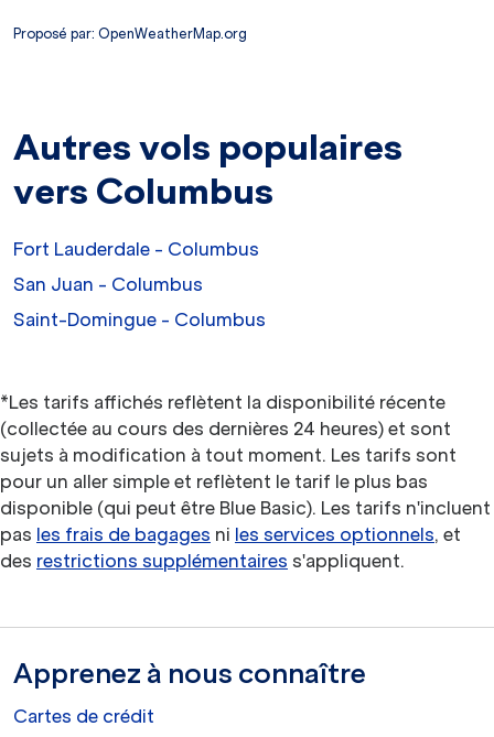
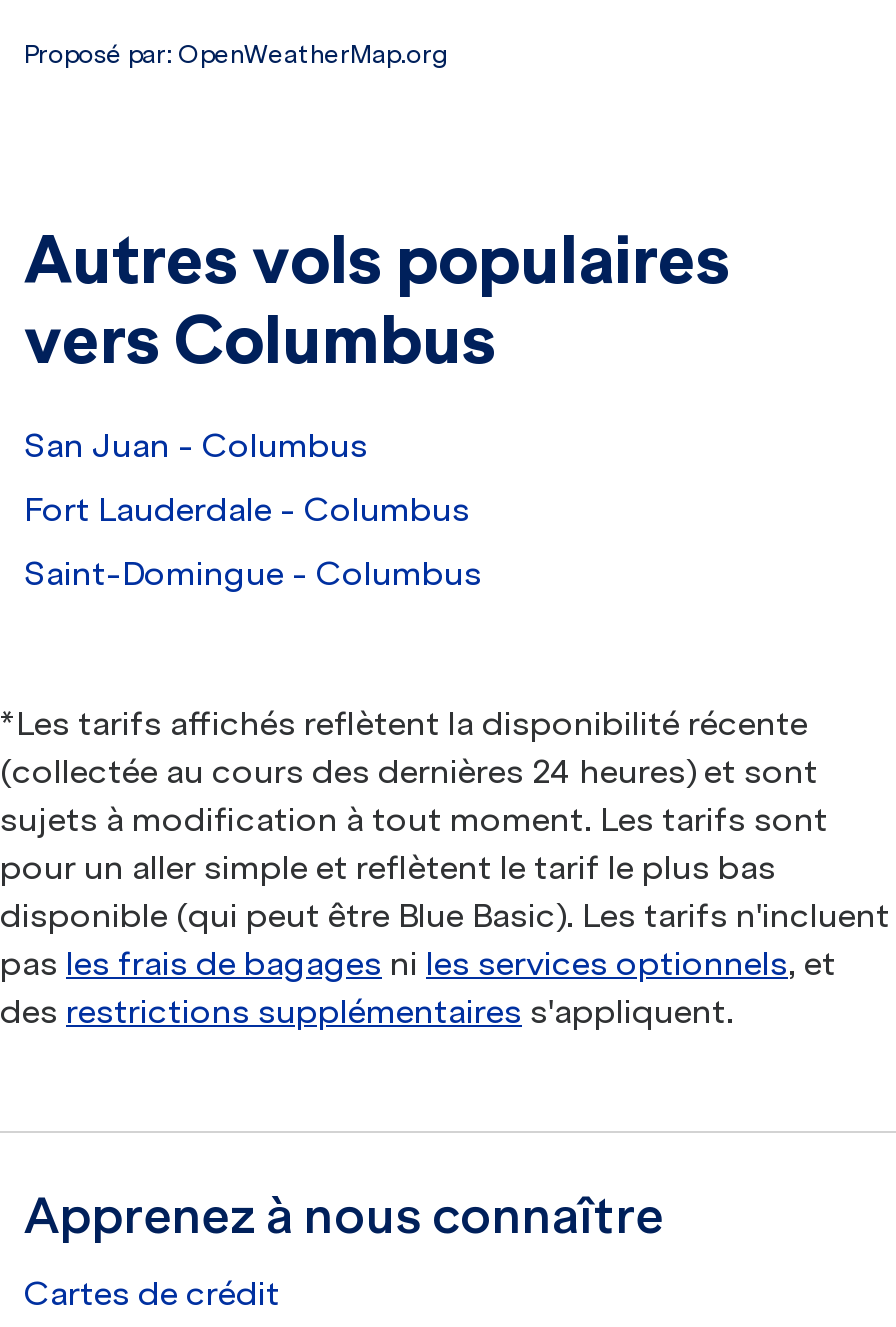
moved down: Fort Lauderdale - Columbus

moved up: San Juan - Columbus
